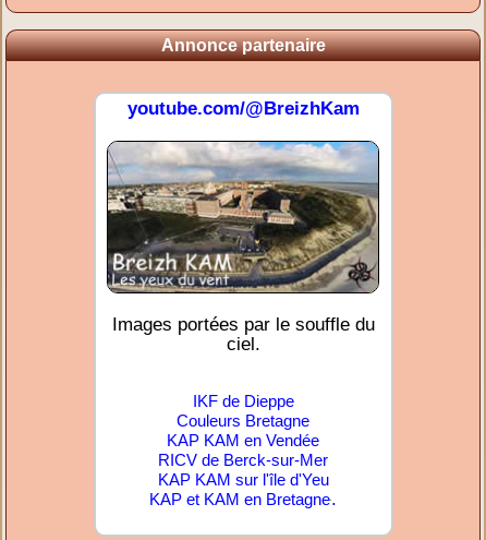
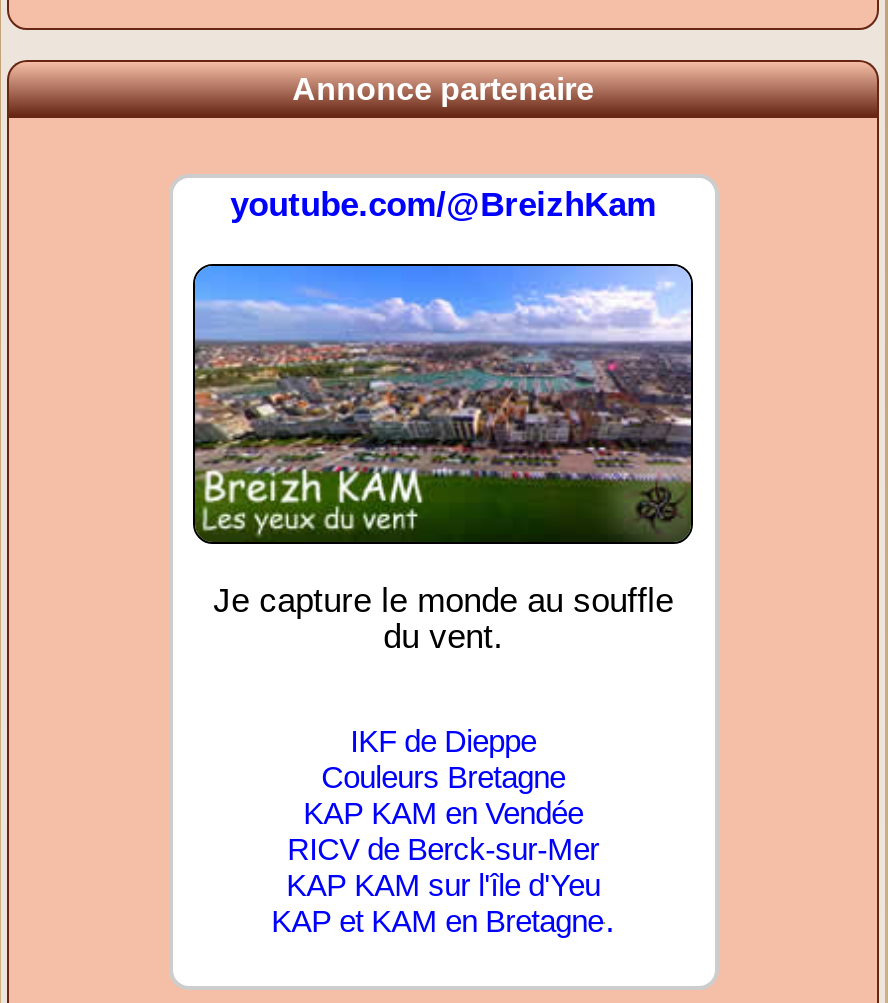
- [image]
- Images portées par le souffle du
- ciel.
+ [image]
+ Je capture le monde au souffle
+ du vent.
